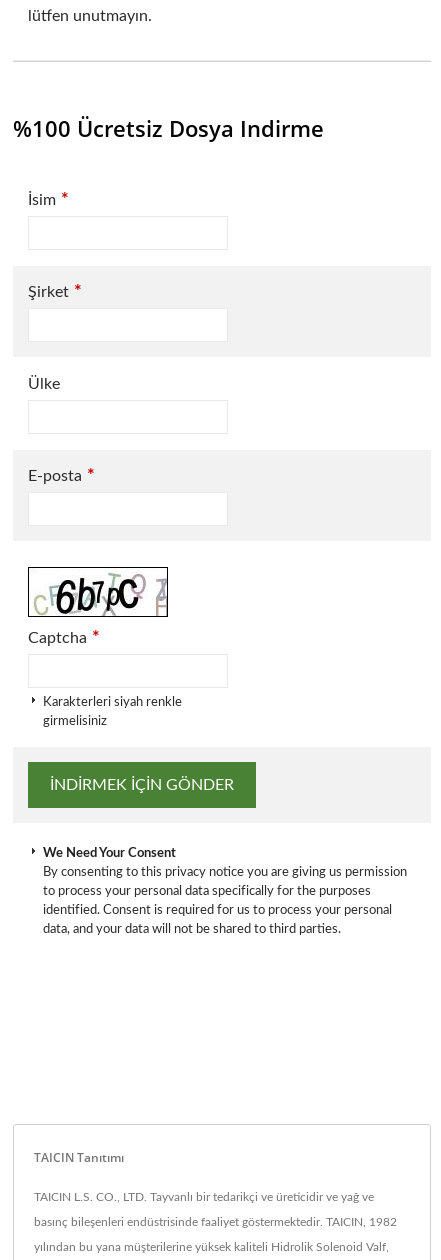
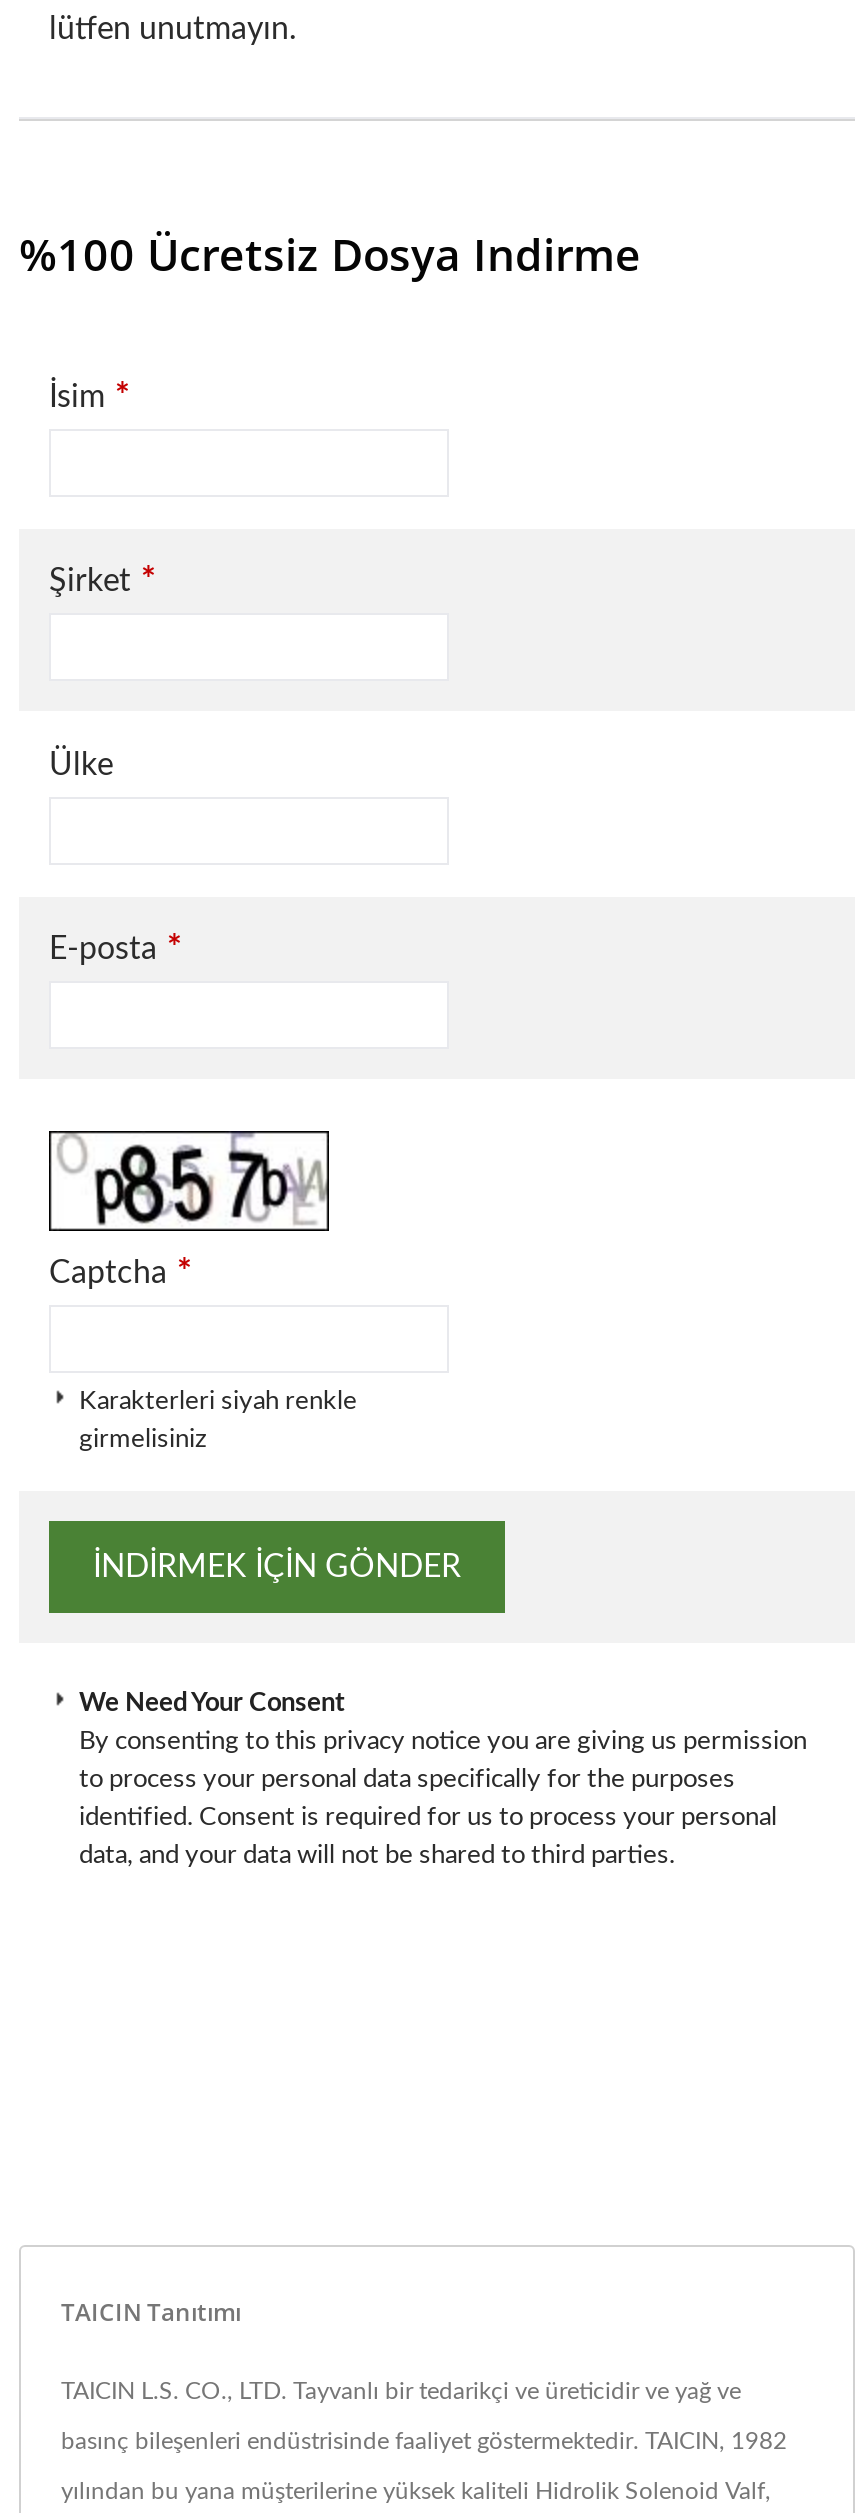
- [image]
+ [image]
